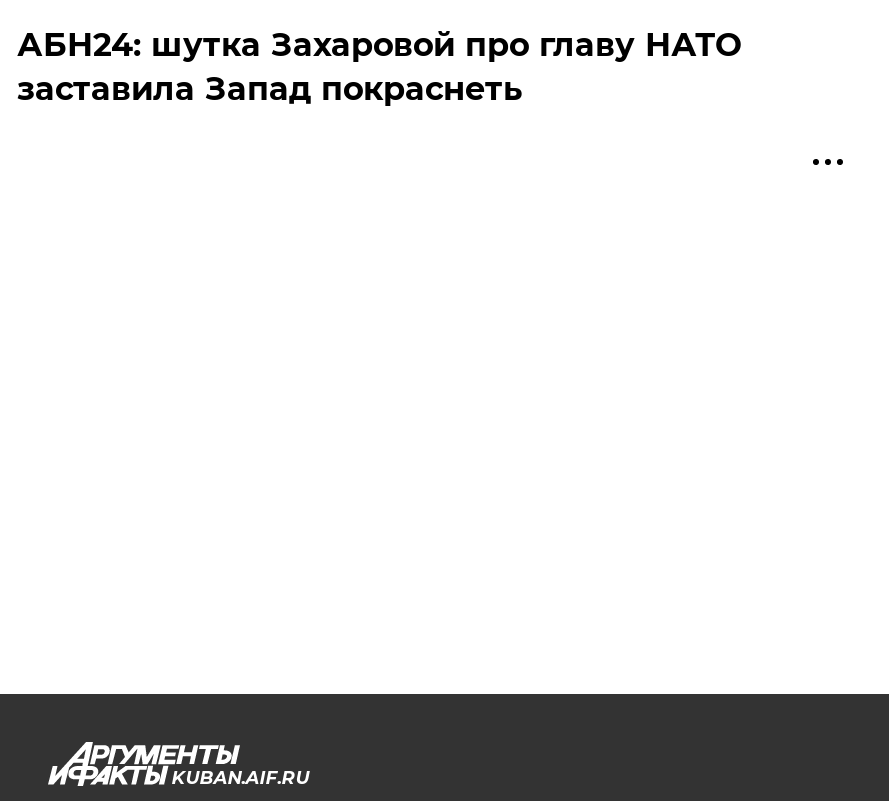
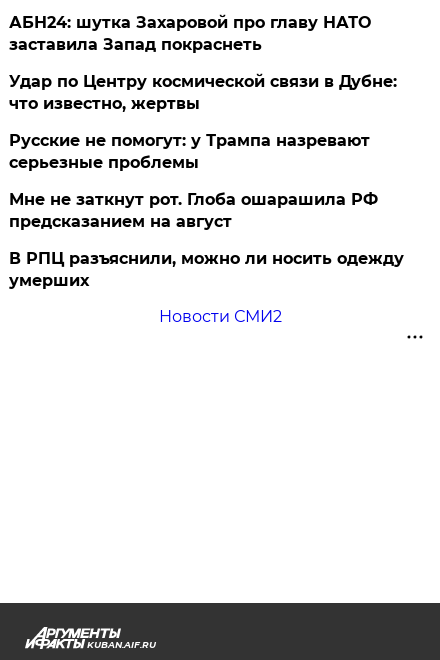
+ Удар по Центру космической связи в Дубне:
+ что известно, жертвы
+ Русские не помогут: у Трампа назревают
+ серьезные проблемы
+ Мне не заткнут рот. Глоба ошарашила РФ
+ предсказанием на август
+ В РПЦ разъяснили, можно ли носить одежду
+ умерших
+ Новости СМИ2
